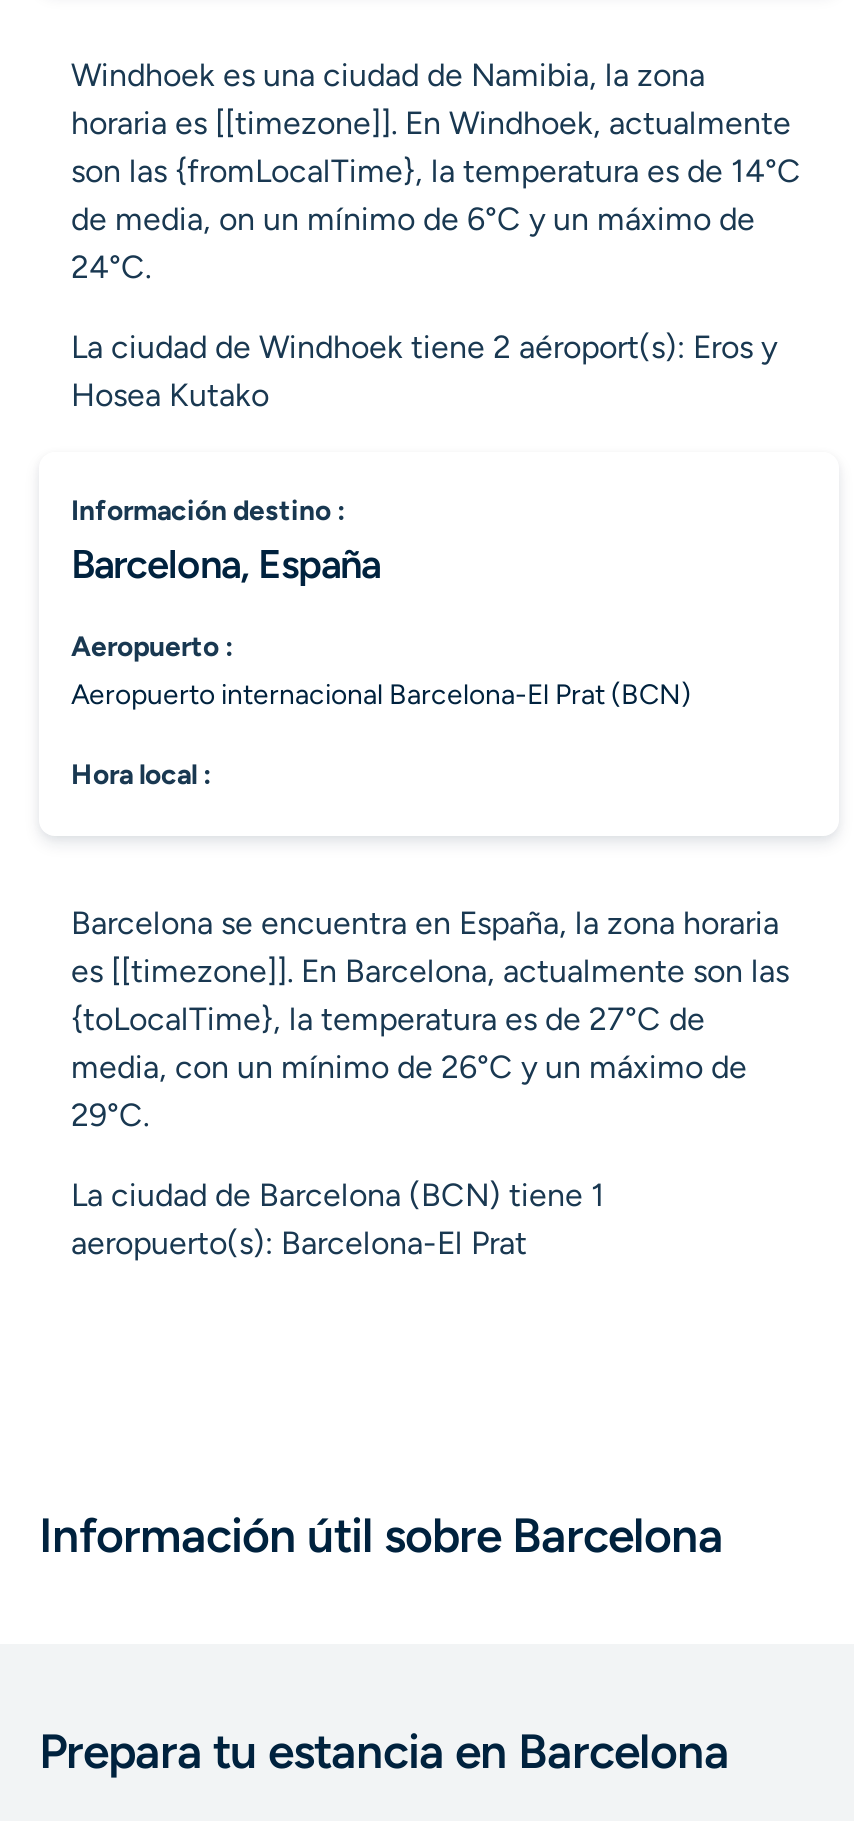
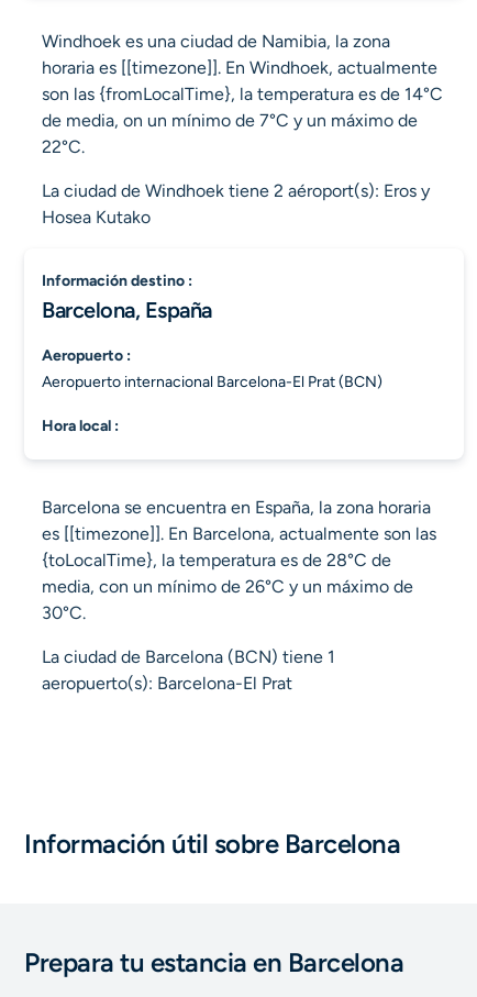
- de media, on un mínimo de 6°C y un máximo de
- 24°C.
+ de media, on un mínimo de 7°C y un máximo de
+ 22°C.

- {toLocalTime}, la temperatura es de 27°C de
+ {toLocalTime}, la temperatura es de 28°C de

- 29°C.
+ 30°C.
